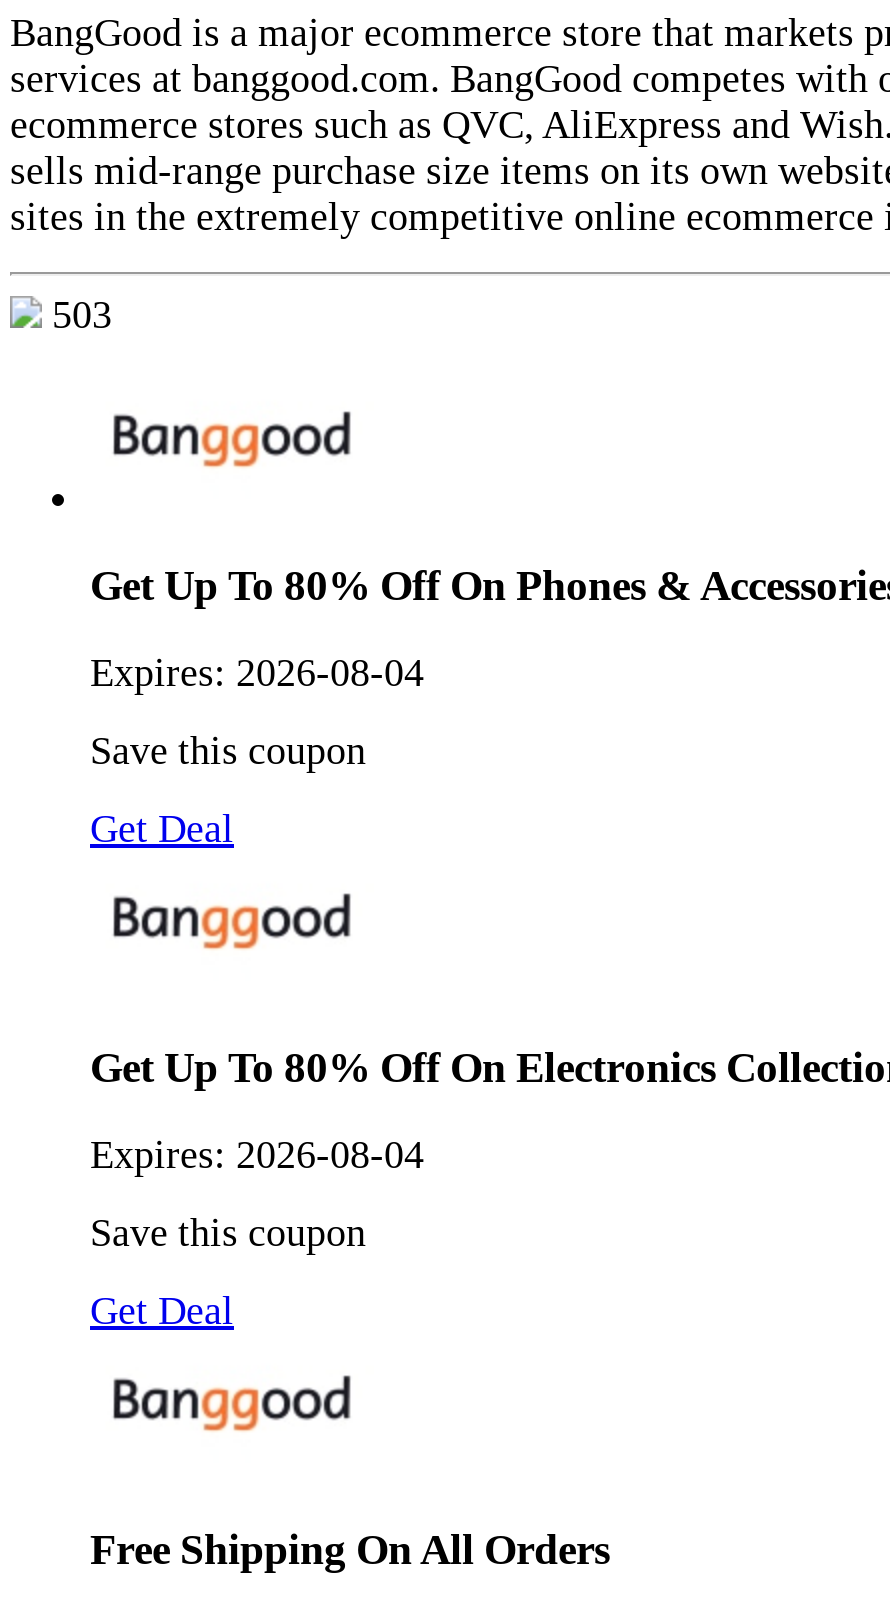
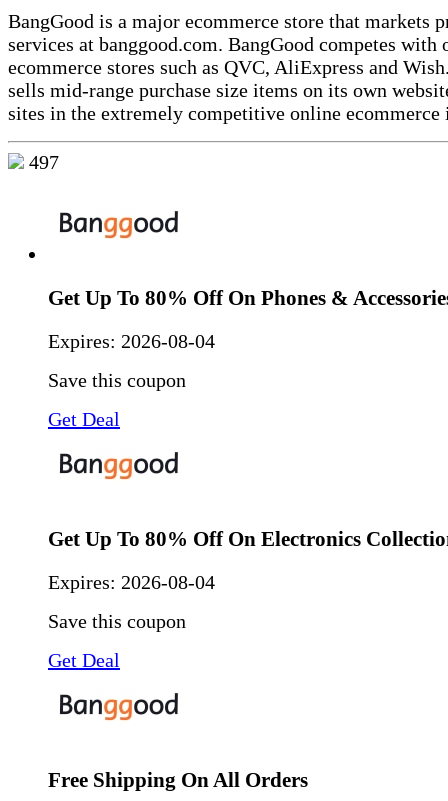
- 503
+ 497
